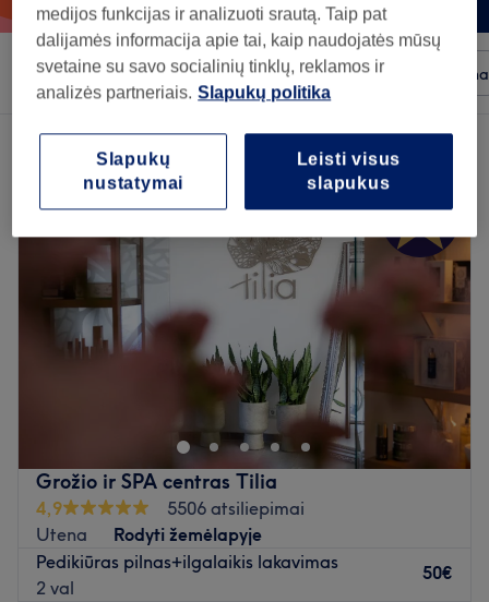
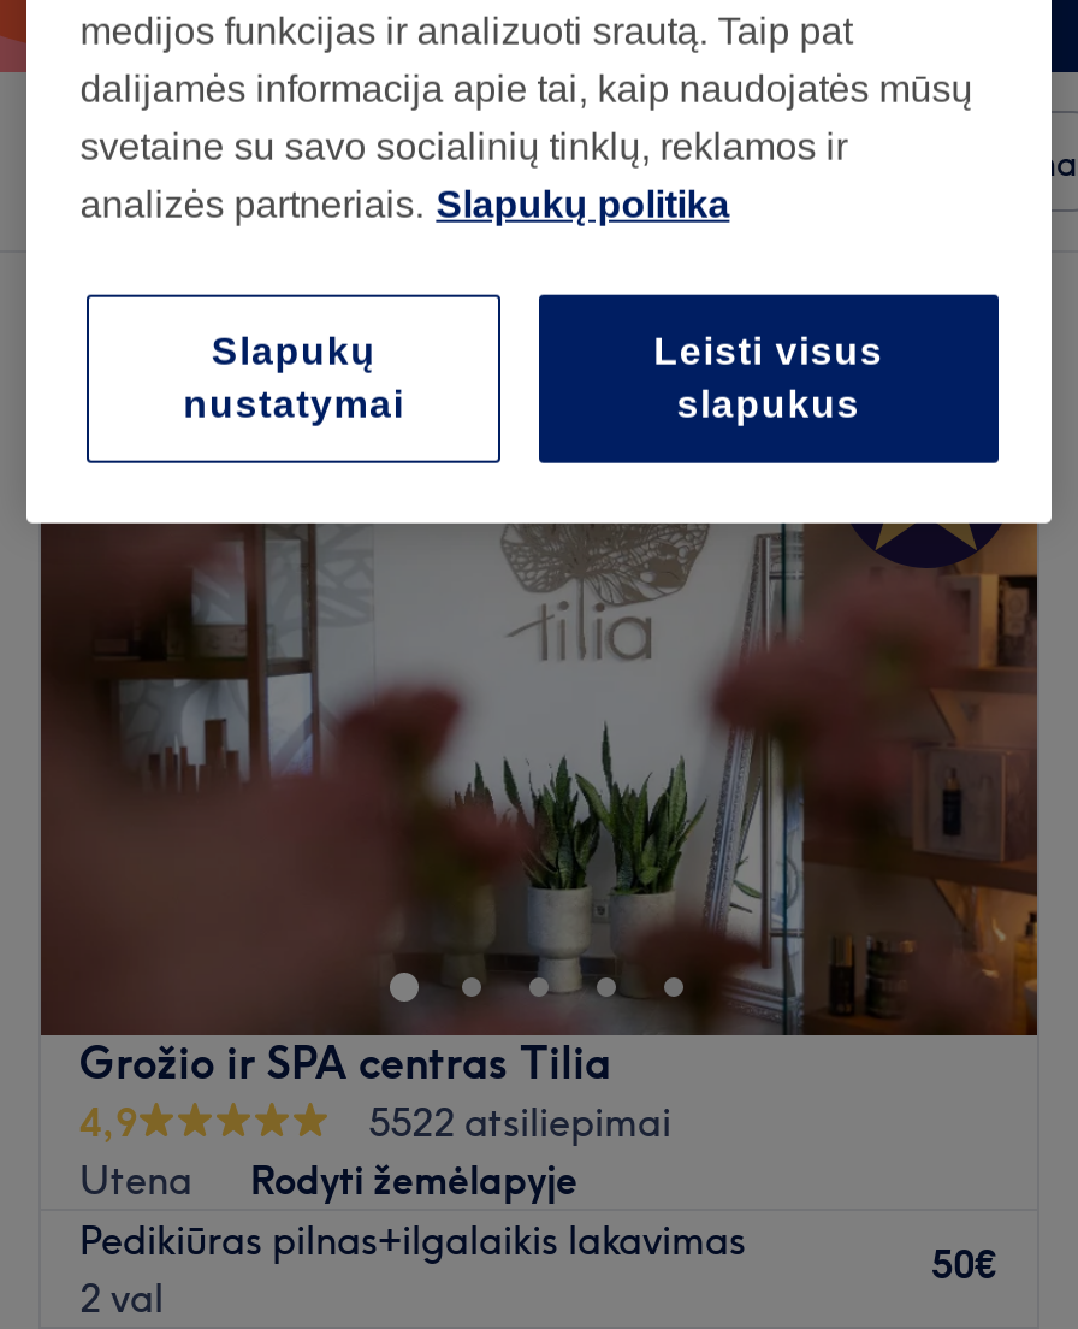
- 5506 atsiliepimai
+ 5522 atsiliepimai
